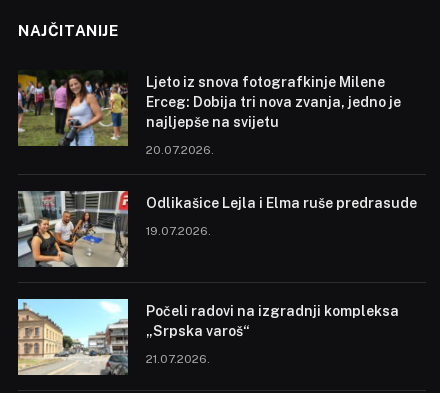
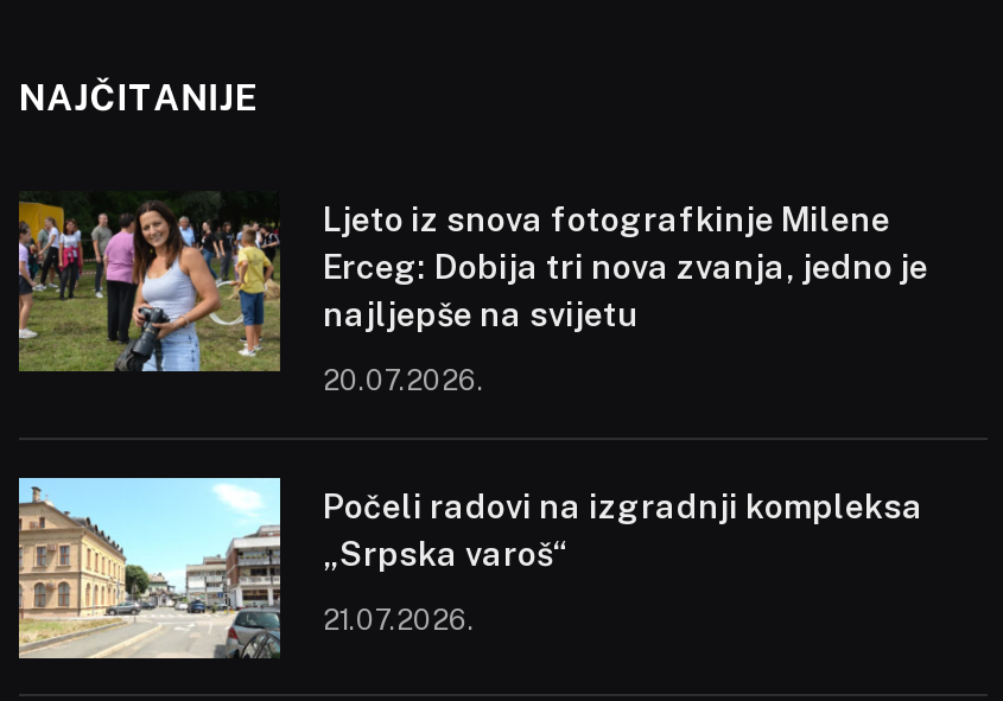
- [image]
- Odlikašice Lejla i Elma ruše predrasude
- 19.07.2026.
